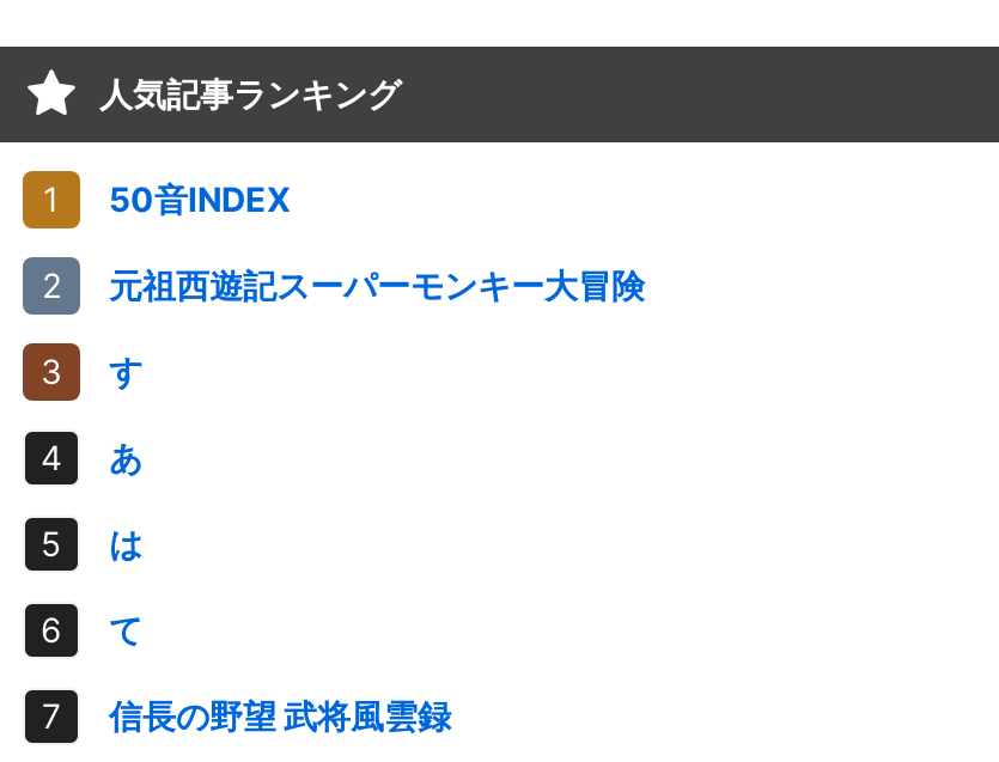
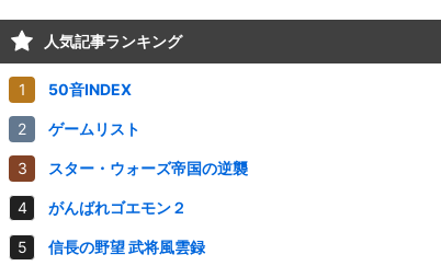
- 元祖西遊記スーパーモンキー大冒険
- す
- あ
- は
- て
+ ゲームリスト
+ スター・ウォーズ帝国の逆襲
+ がんばれゴエモン２
